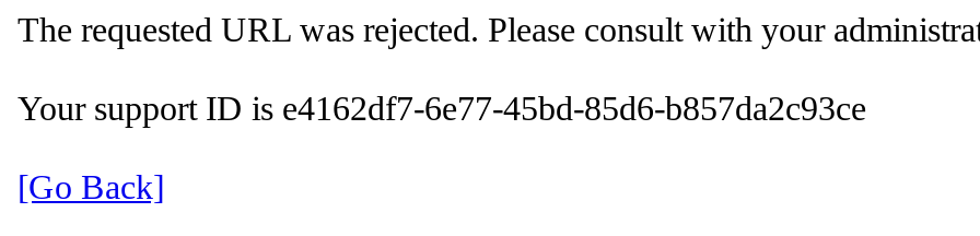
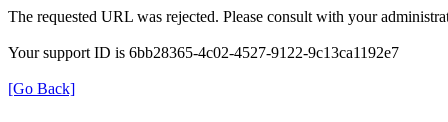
- Your support ID is e4162df7-6e77-45bd-85d6-b857da2c93ce
+ Your support ID is 6bb28365-4c02-4527-9122-9c13ca1192e7
